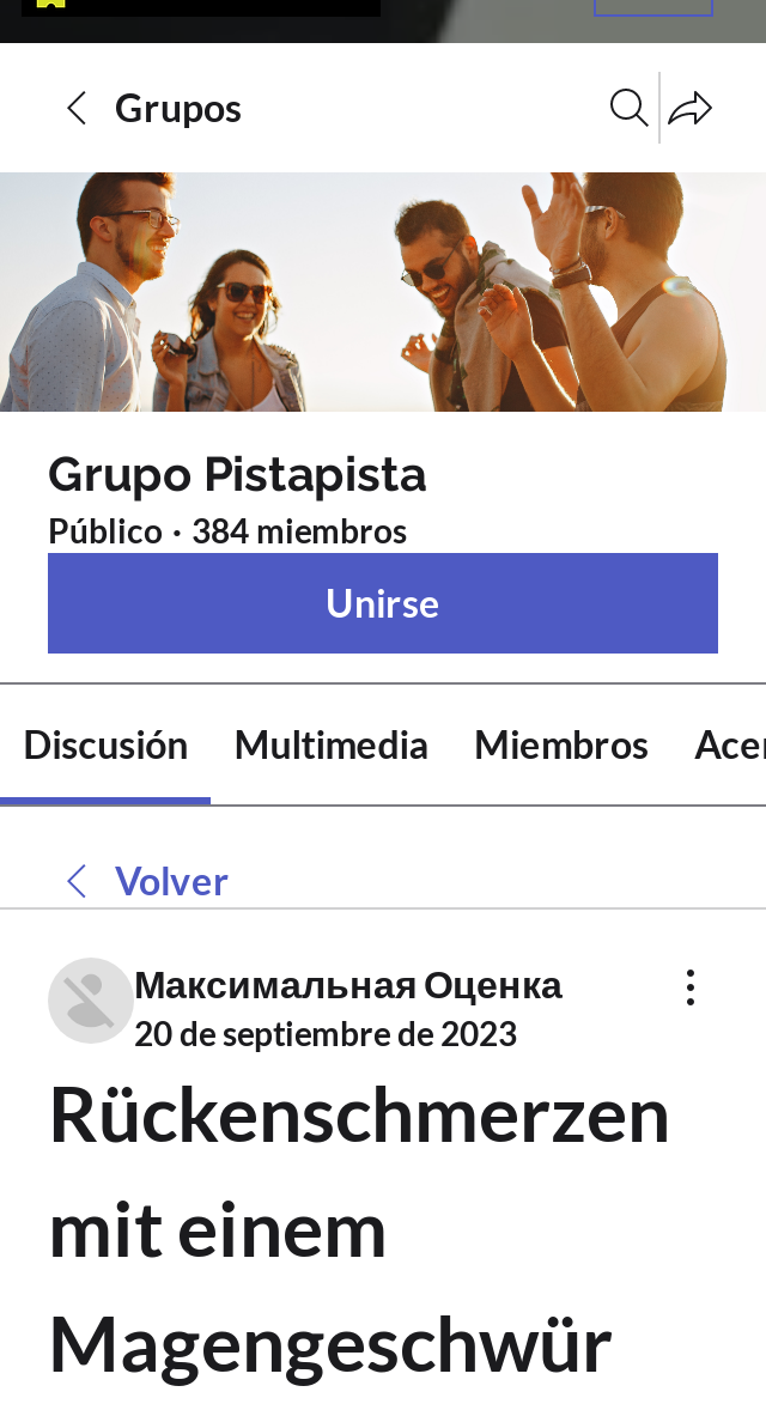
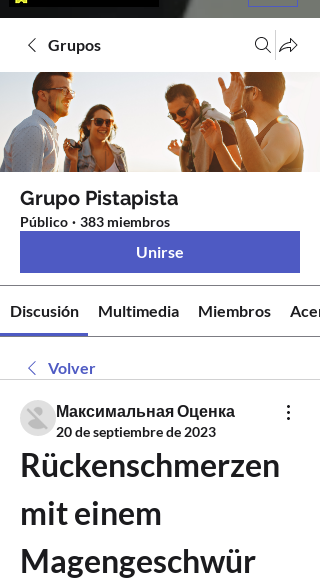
- Público · 384 miembros
+ Público · 383 miembros
